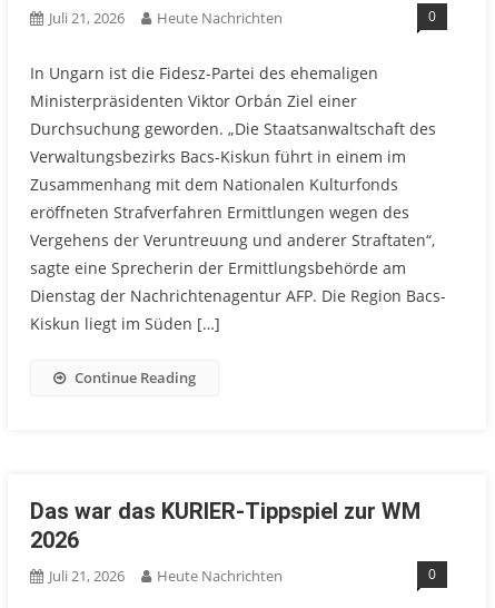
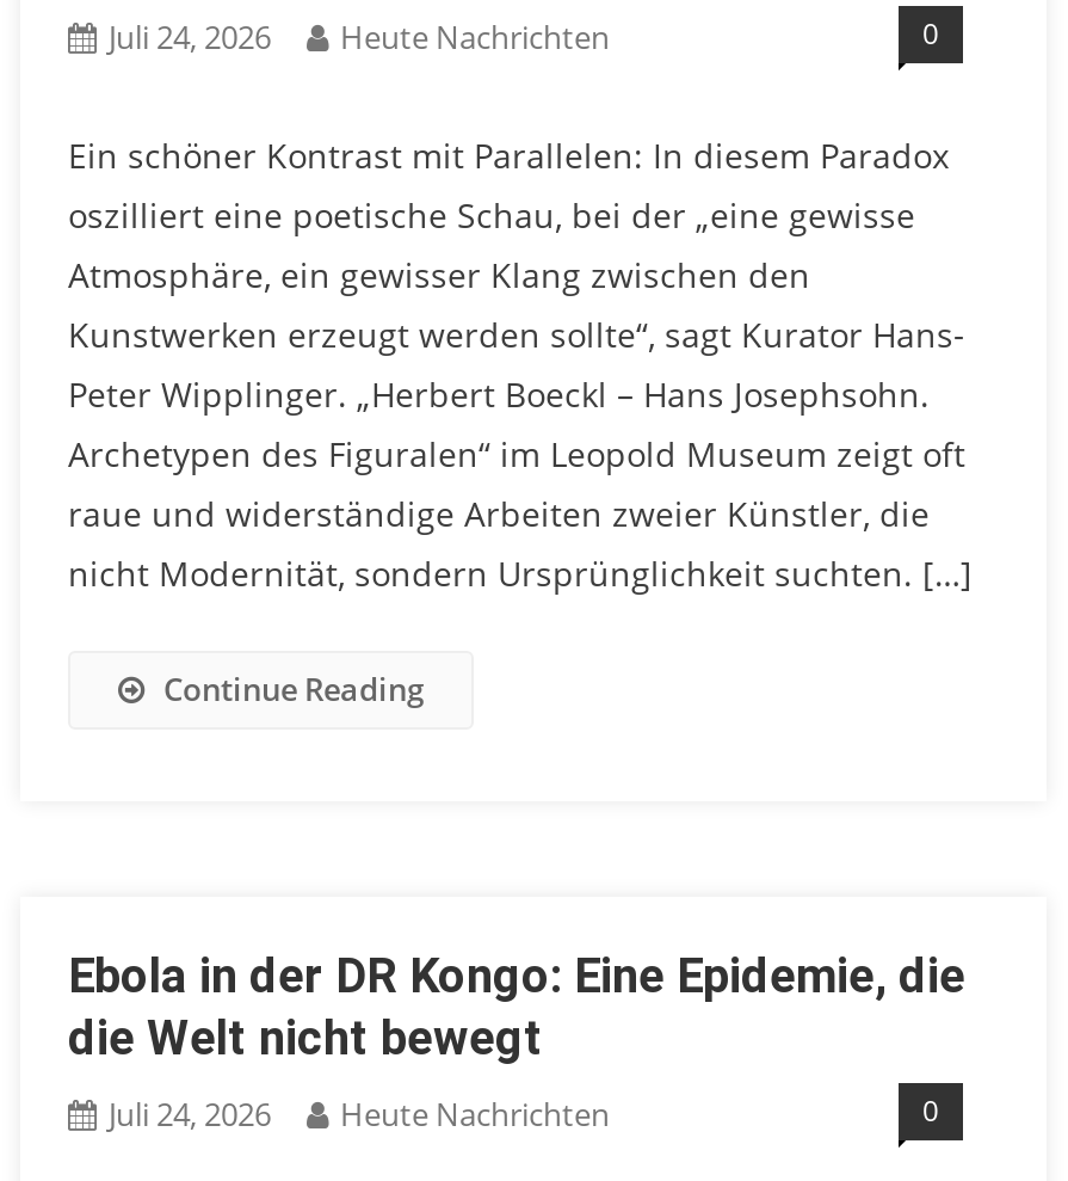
- Juli 21, 2026 Heute Nachrichten
+ Juli 24, 2026 Heute Nachrichten

- In Ungarn ist die Fidesz-Partei des ehemaligen
- Ministerpräsidenten Viktor Orbán Ziel einer
- Durchsuchung geworden. „Die Staatsanwaltschaft des
- Verwaltungsbezirks Bacs-Kiskun führt in einem im
- Zusammenhang mit dem Nationalen Kulturfonds
- eröffneten Strafverfahren Ermittlungen wegen des
- Vergehens der Veruntreuung und anderer Straftaten“,
- sagte eine Sprecherin der Ermittlungsbehörde am
- Dienstag der Nachrichtenagentur AFP. Die Region Bacs-
- Kiskun liegt im Süden […]
+ Ein schöner Kontrast mit Parallelen: In diesem Paradox
+ oszilliert eine poetische Schau, bei der „eine gewisse
+ Atmosphäre, ein gewisser Klang zwischen den
+ Kunstwerken erzeugt werden sollte“, sagt Kurator Hans-
+ Peter Wipplinger. „Herbert Boeckl – Hans Josephsohn.
+ Archetypen des Figuralen“ im Leopold Museum zeigt oft
+ raue und widerständige Arbeiten zweier Künstler, die
+ nicht Modernität, sondern Ursprünglichkeit suchten. […]

- Das war das KURIER-Tippspiel zur WM
- 2026
+ Ebola in der DR Kongo: Eine Epidemie, die
+ die Welt nicht bewegt

- Juli 21, 2026 Heute Nachrichten
+ Juli 24, 2026 Heute Nachrichten
